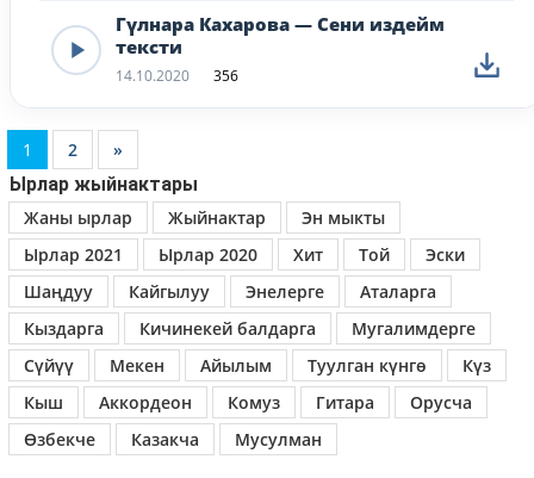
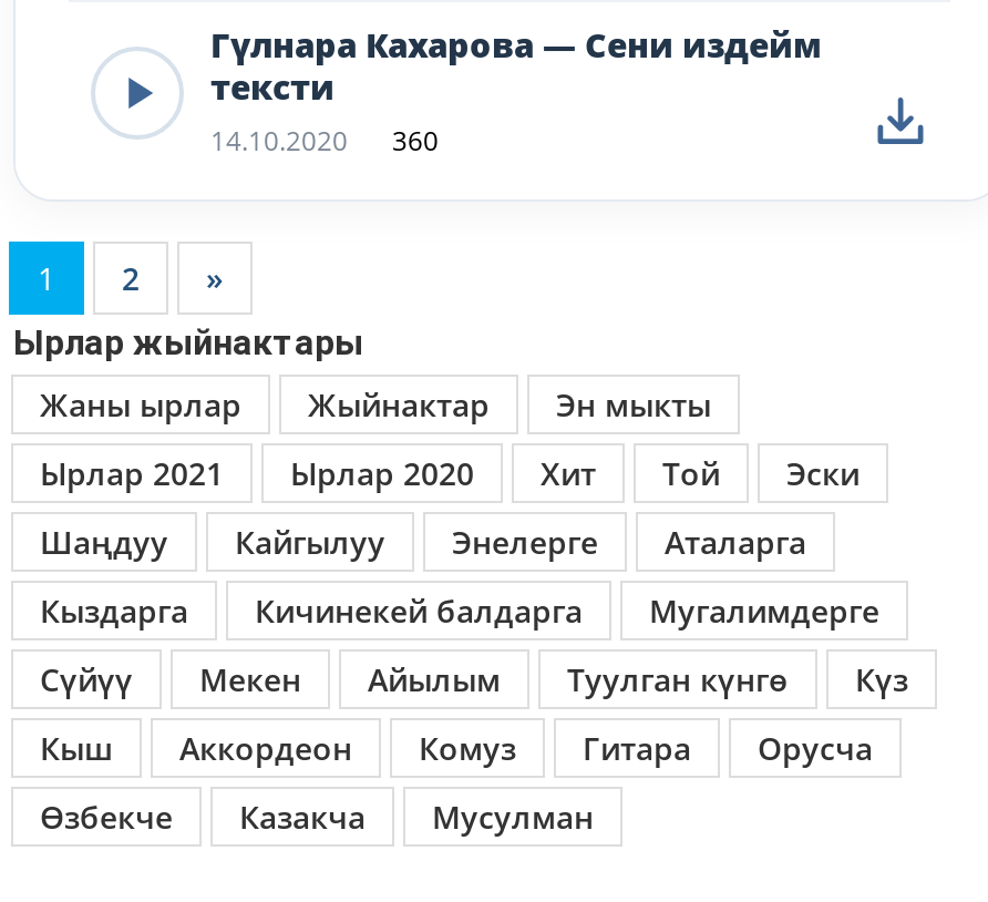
- 14.10.2020 356
+ 14.10.2020 360
